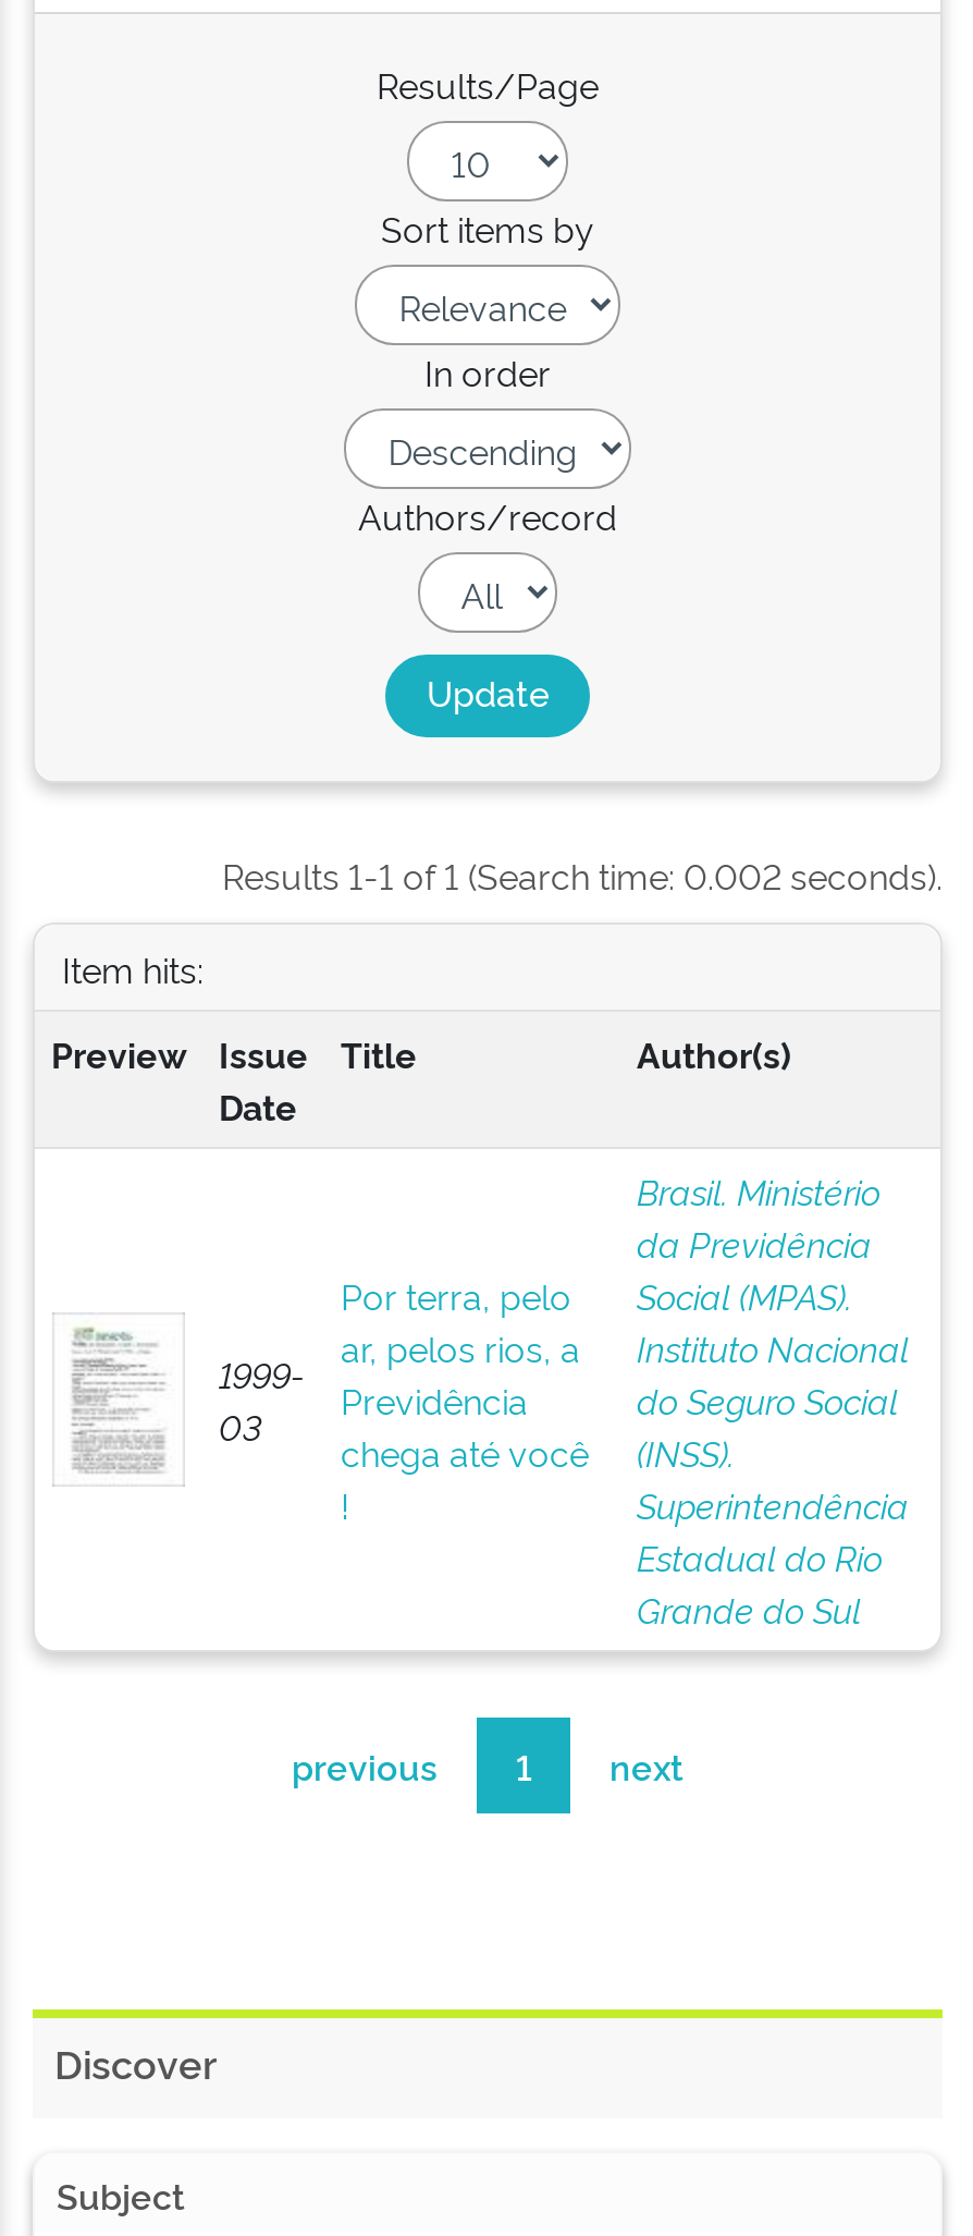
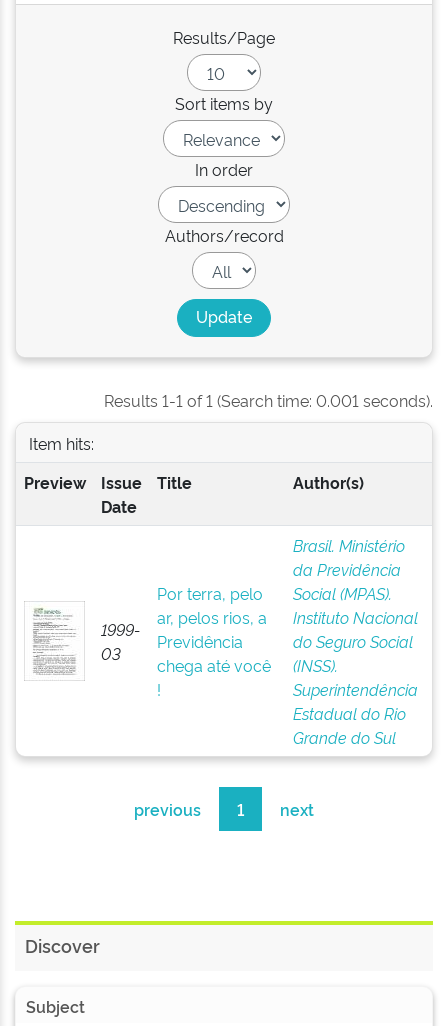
- Results 1-1 of 1 (Search time: 0.002 seconds).
+ Results 1-1 of 1 (Search time: 0.001 seconds).
